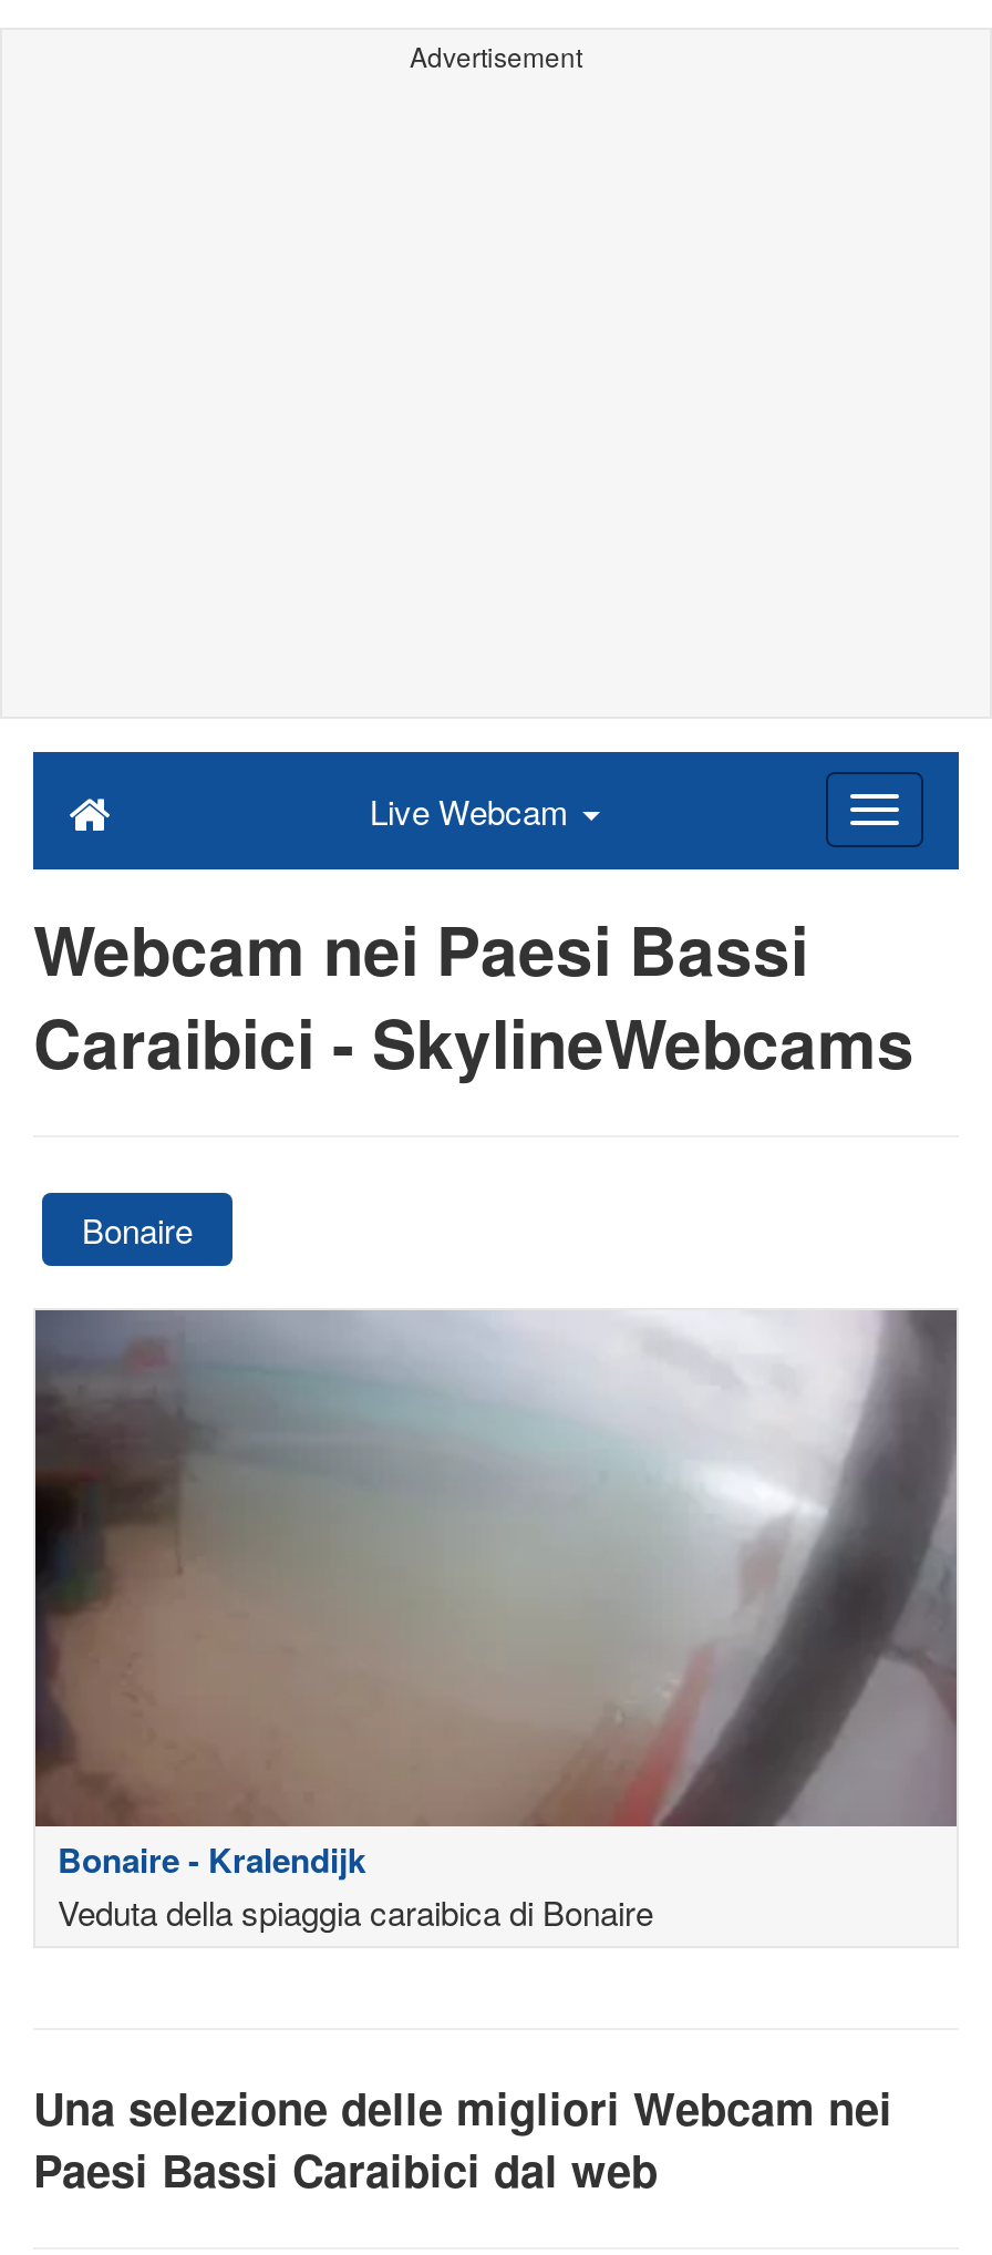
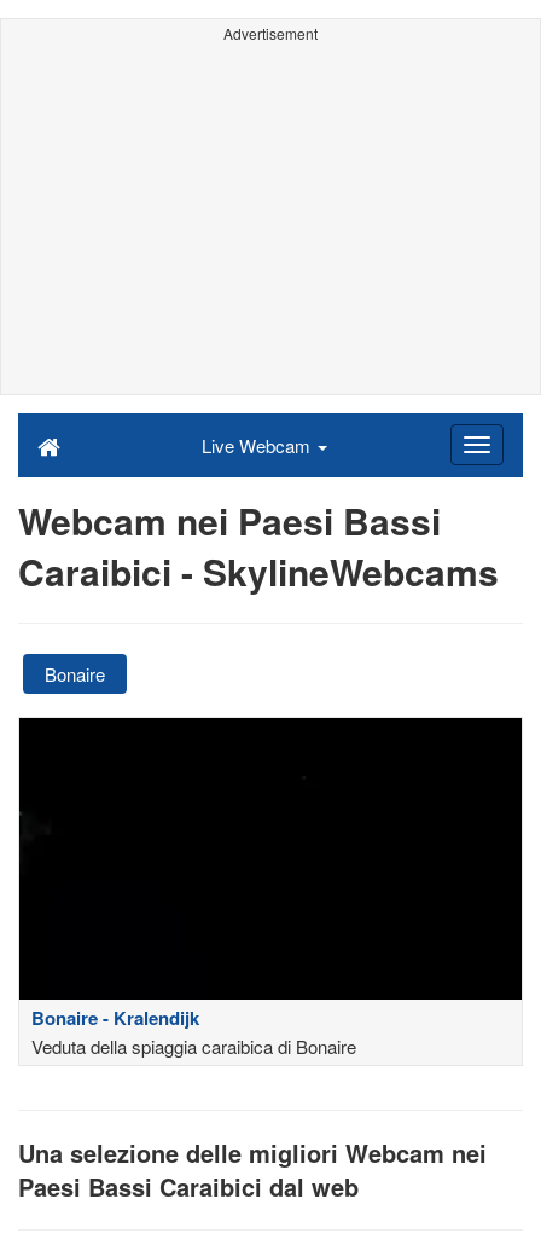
- [image]
